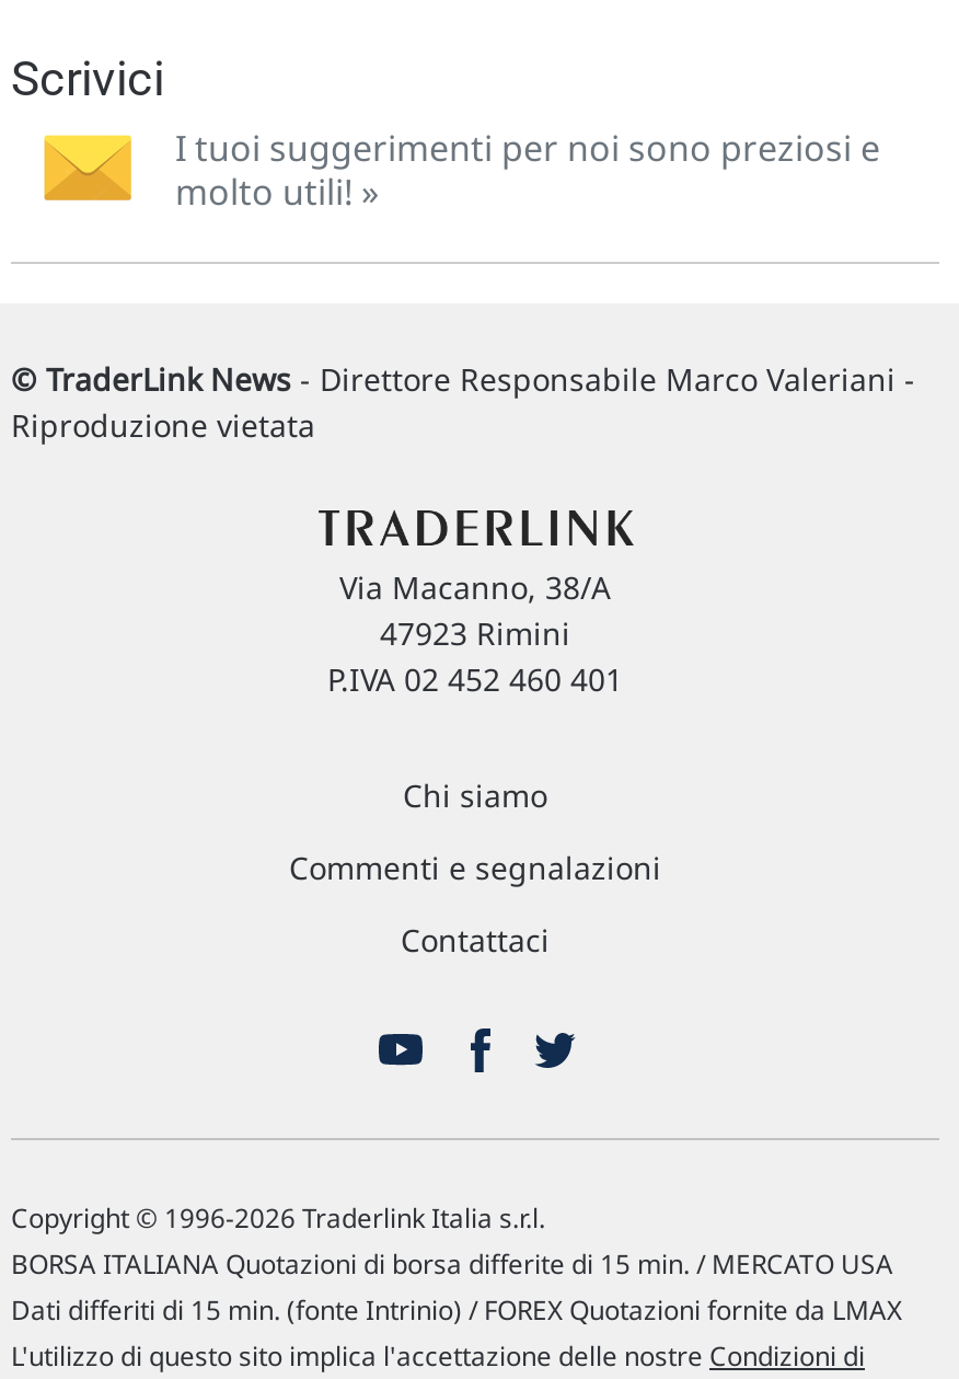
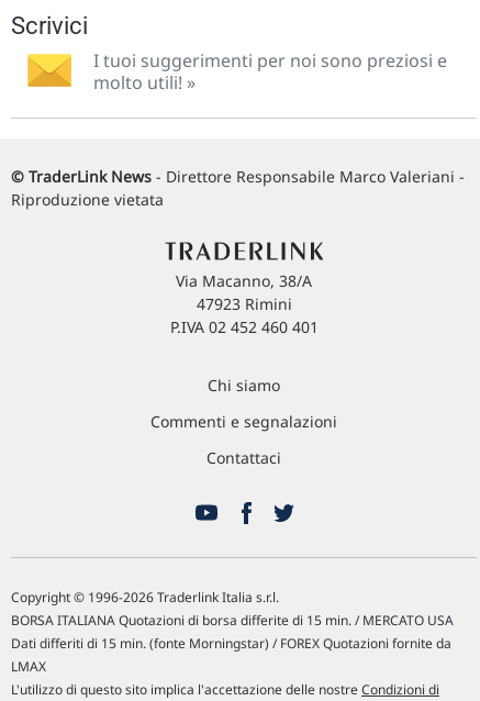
- Dati differiti di 15 min. (fonte Intrinio) / FOREX Quotazioni fornite da LMAX
+ Dati differiti di 15 min. (fonte Morningstar) / FOREX Quotazioni fornite da
+ LMAX
